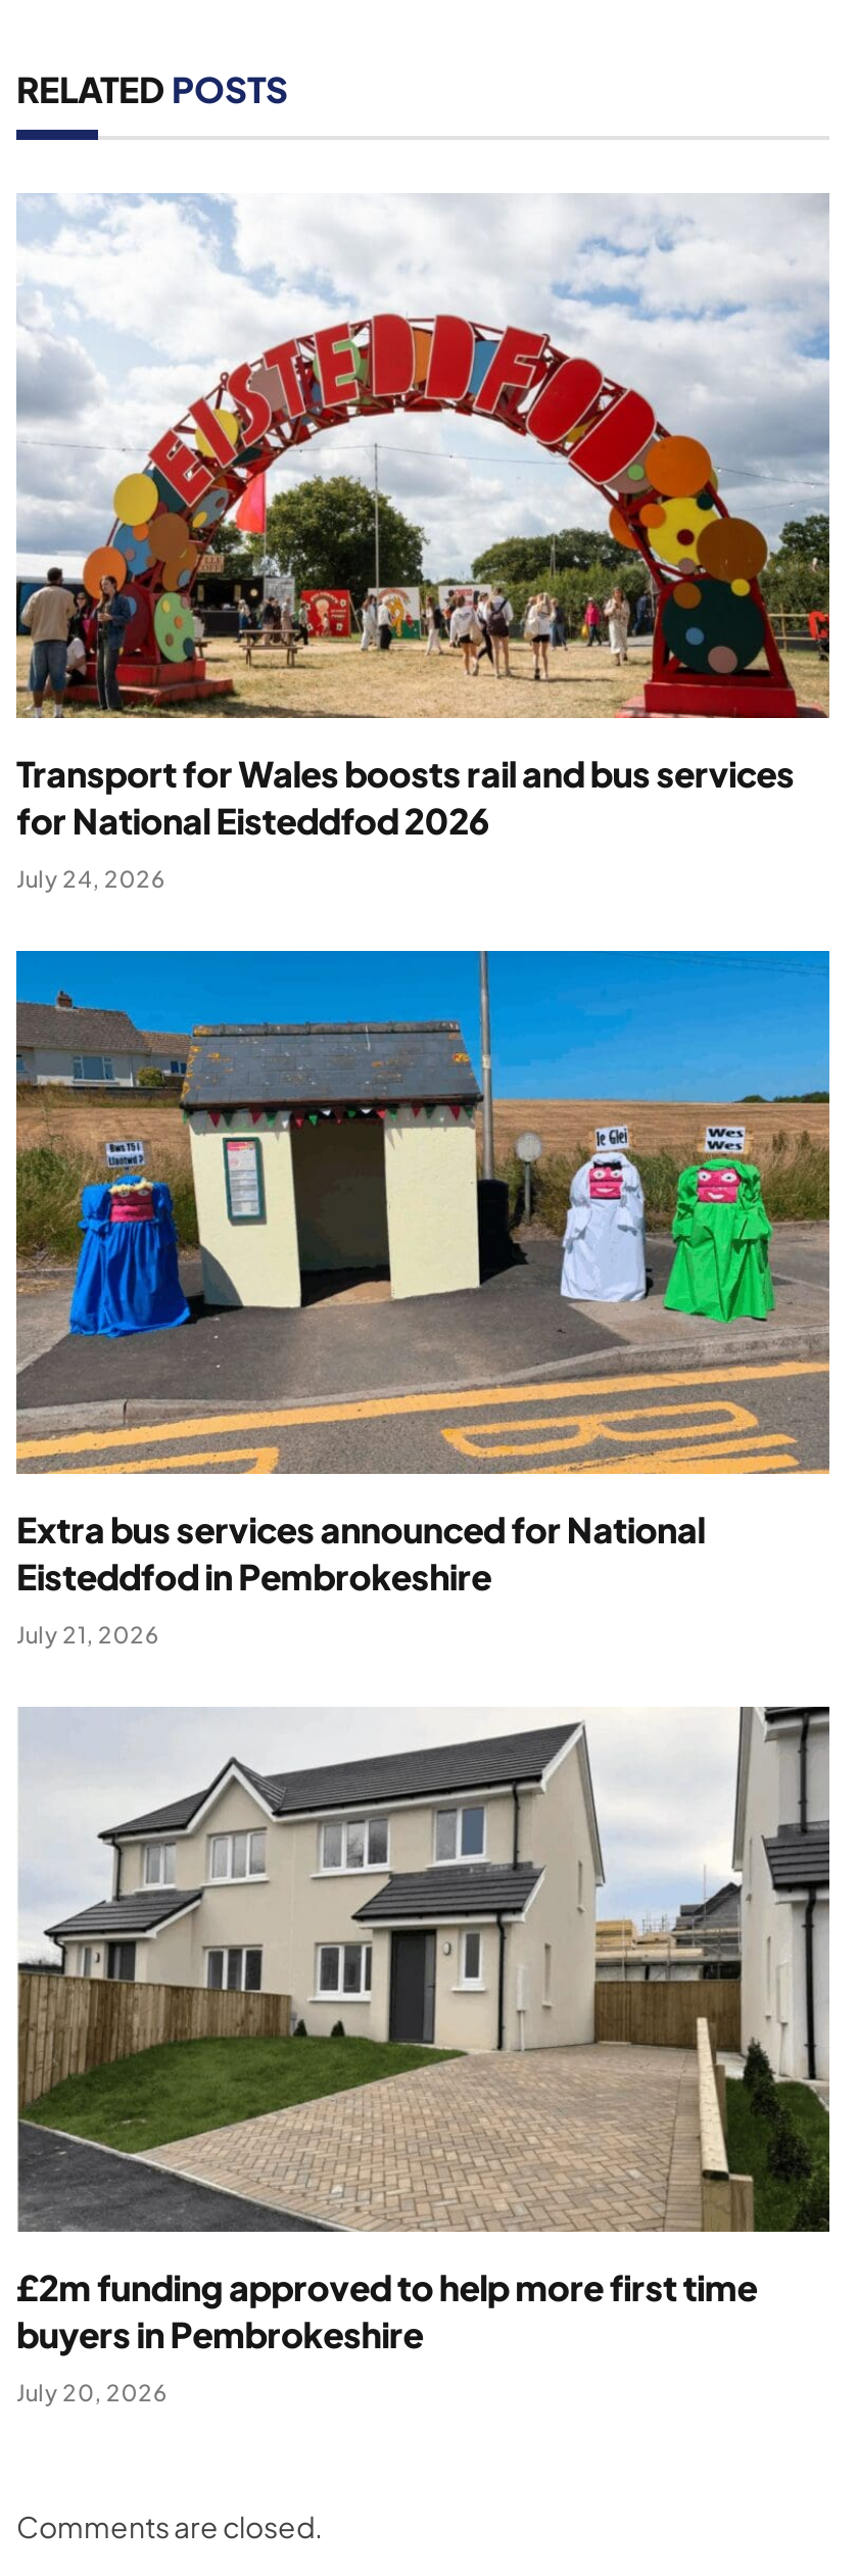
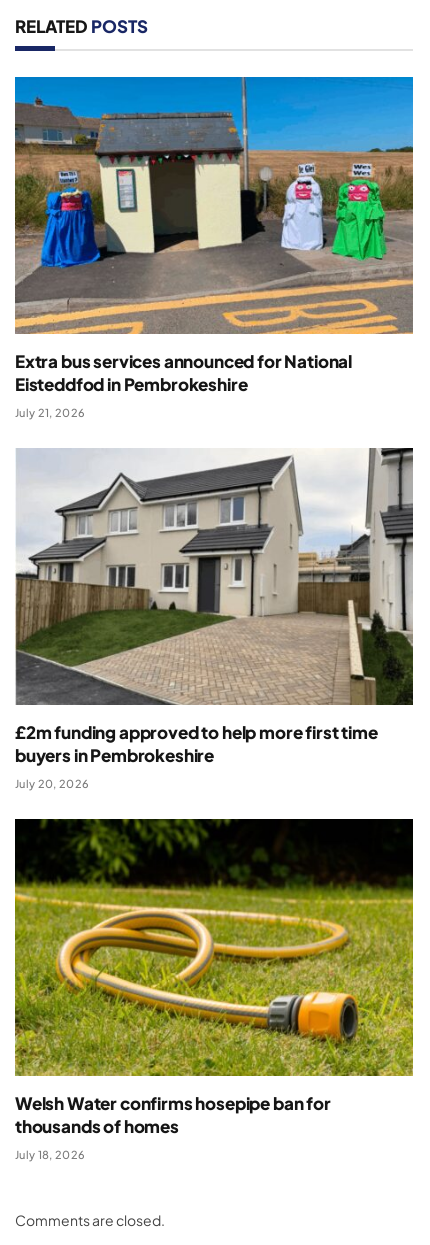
- [image]
- Transport for Wales boosts rail and bus services
- for National Eisteddfod 2026
- July 24, 2026

moved up: [image] | Extra bus services announced for National | Eisteddfod in Pembrokeshire | July 21, 2026 | £2m funding approved to help more first time | buyers in Pembrokeshire | July 20, 2026

+ [image]
+ Welsh Water confirms hosepipe ban for
+ thousands of homes
+ July 18, 2026
